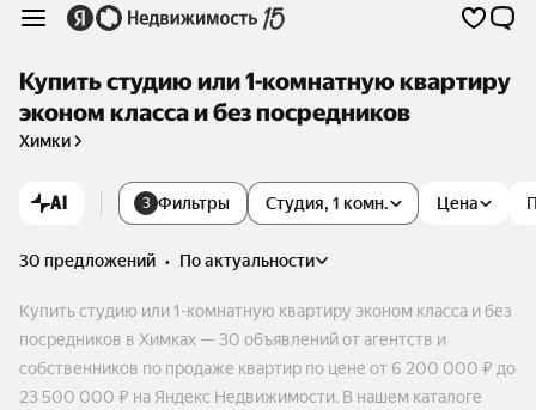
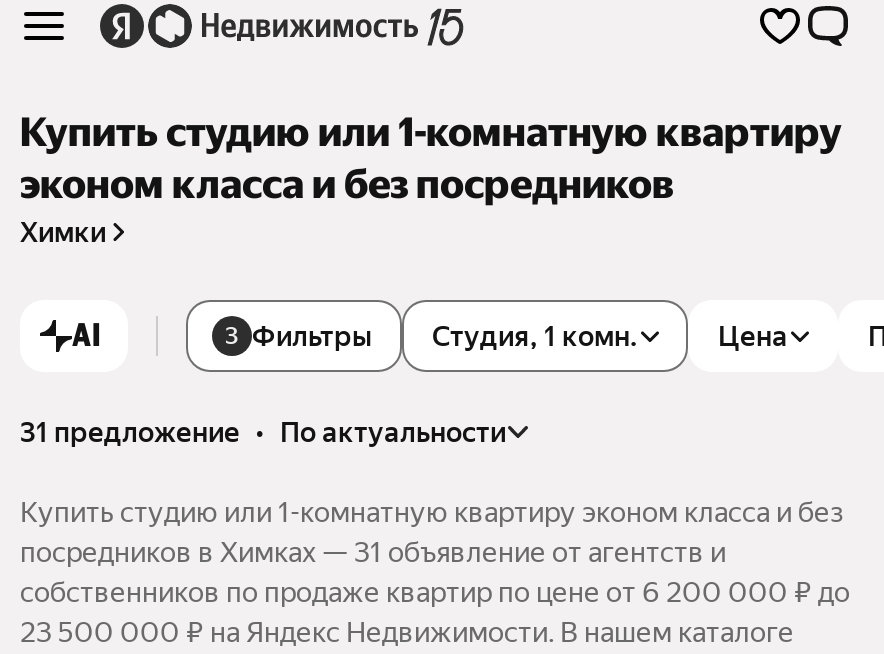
- 30 предложений • по актуальности
+ 31 предложение • по актуальности

- посредников в Химках — 30 объявлений от агентств и
+ посредников в Химках — 31 объявление от агентств и
